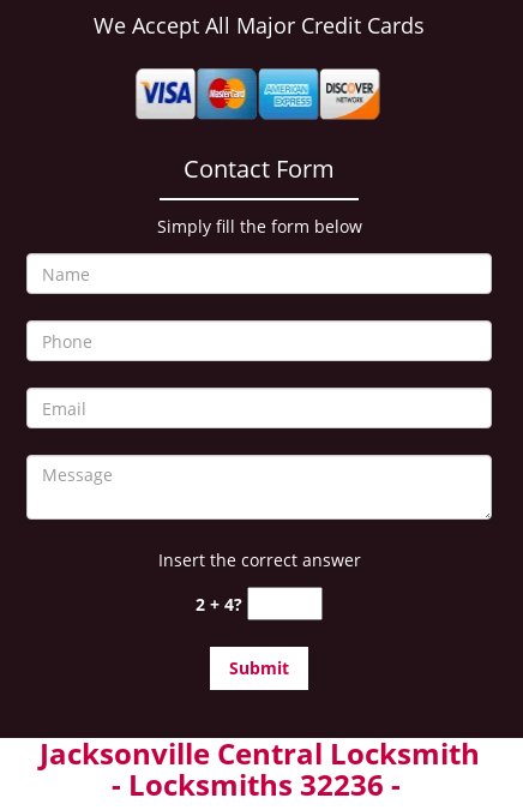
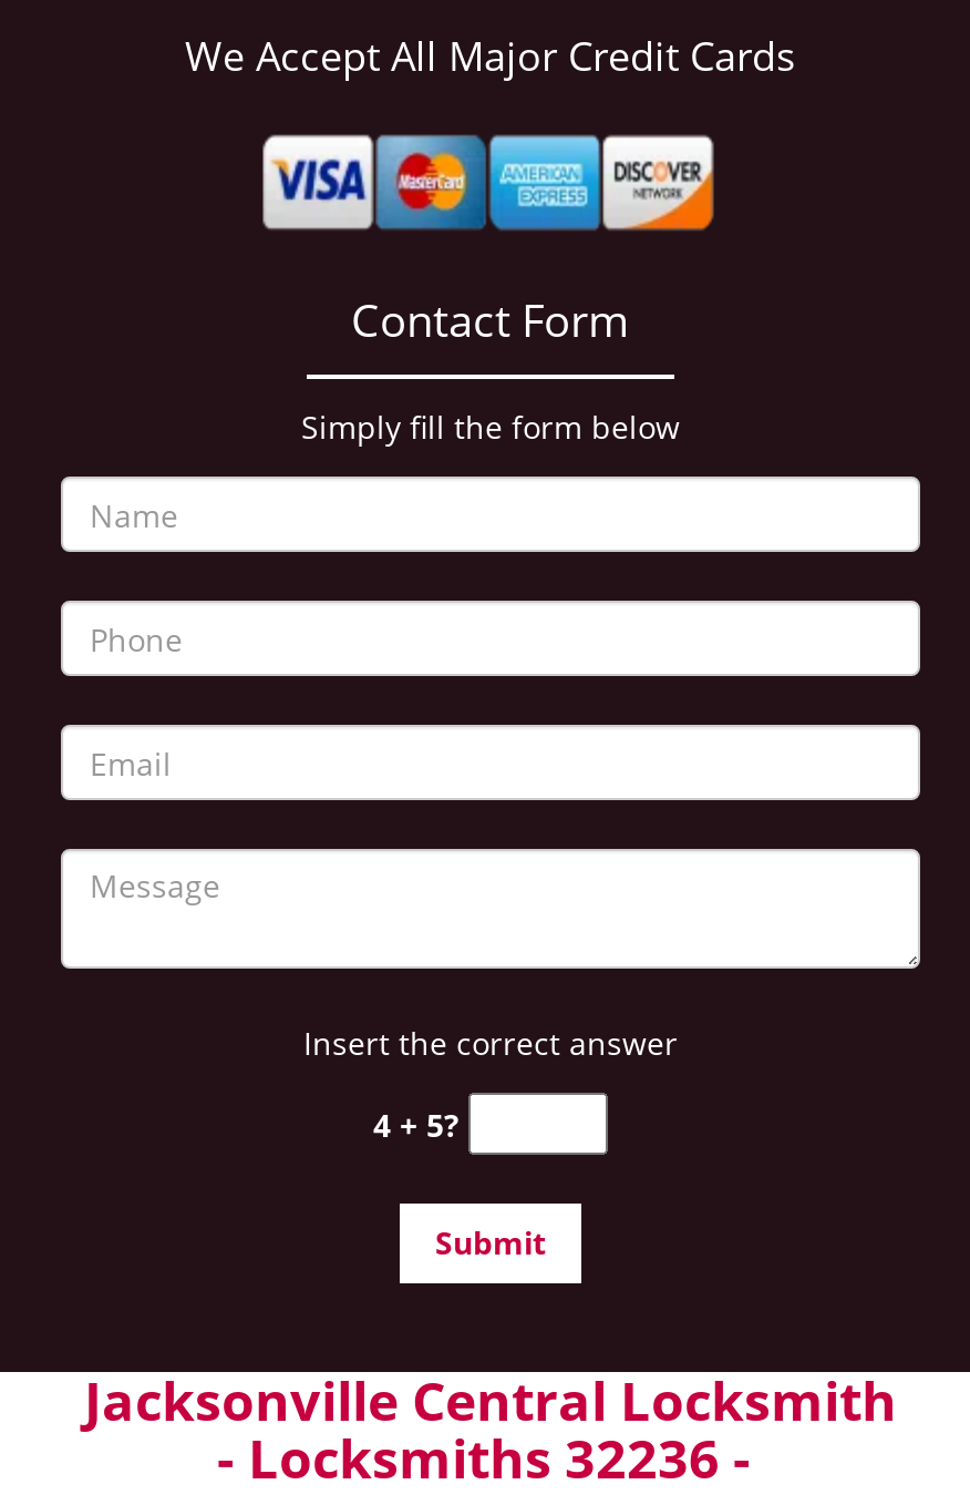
- 2 + 4?
+ 4 + 5?
